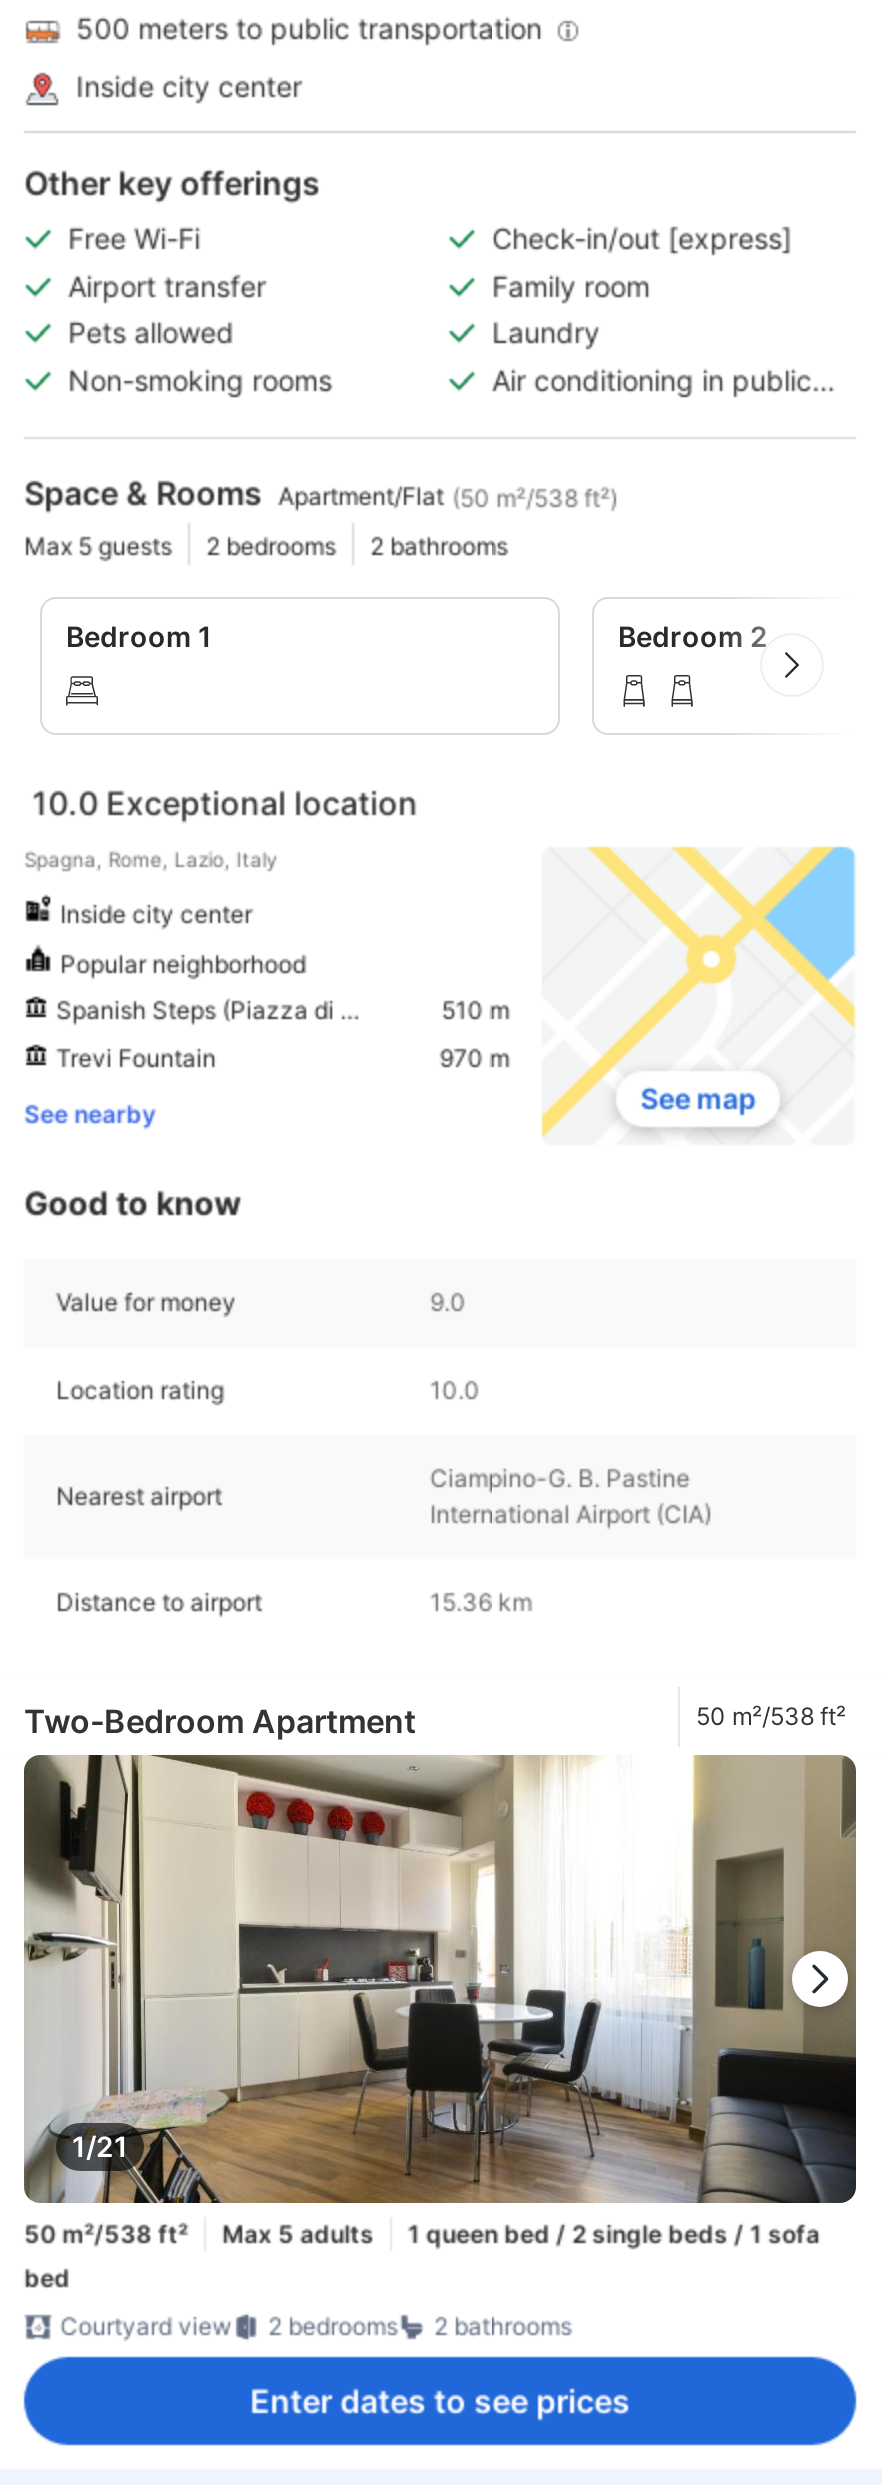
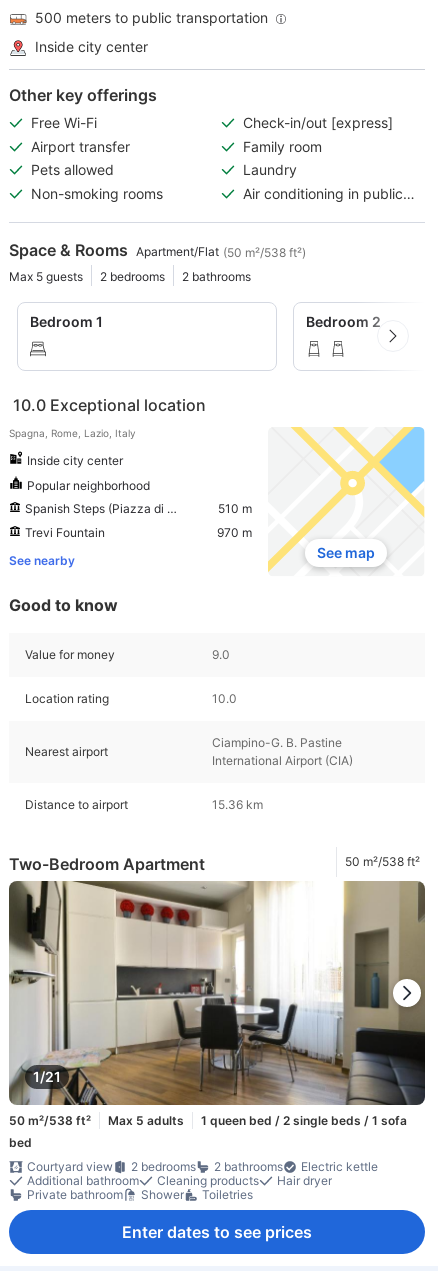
+ Electric kettle
+ Additional bathroom
+ Cleaning products
+ Hair dryer
+ Private bathroom
+ Shower
+ Toiletries
